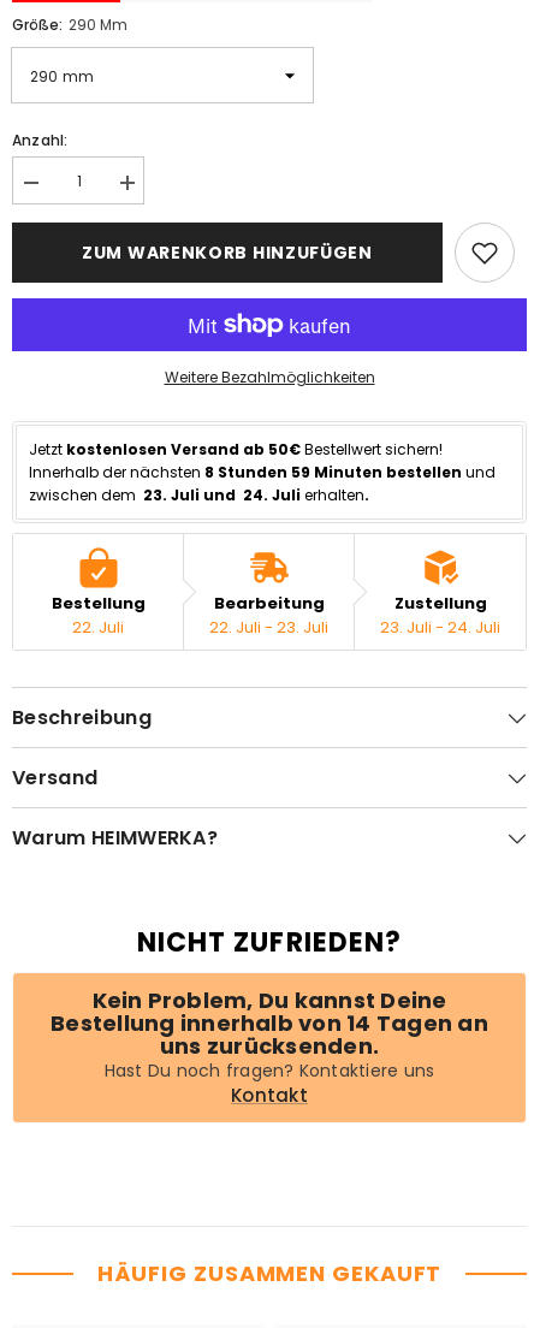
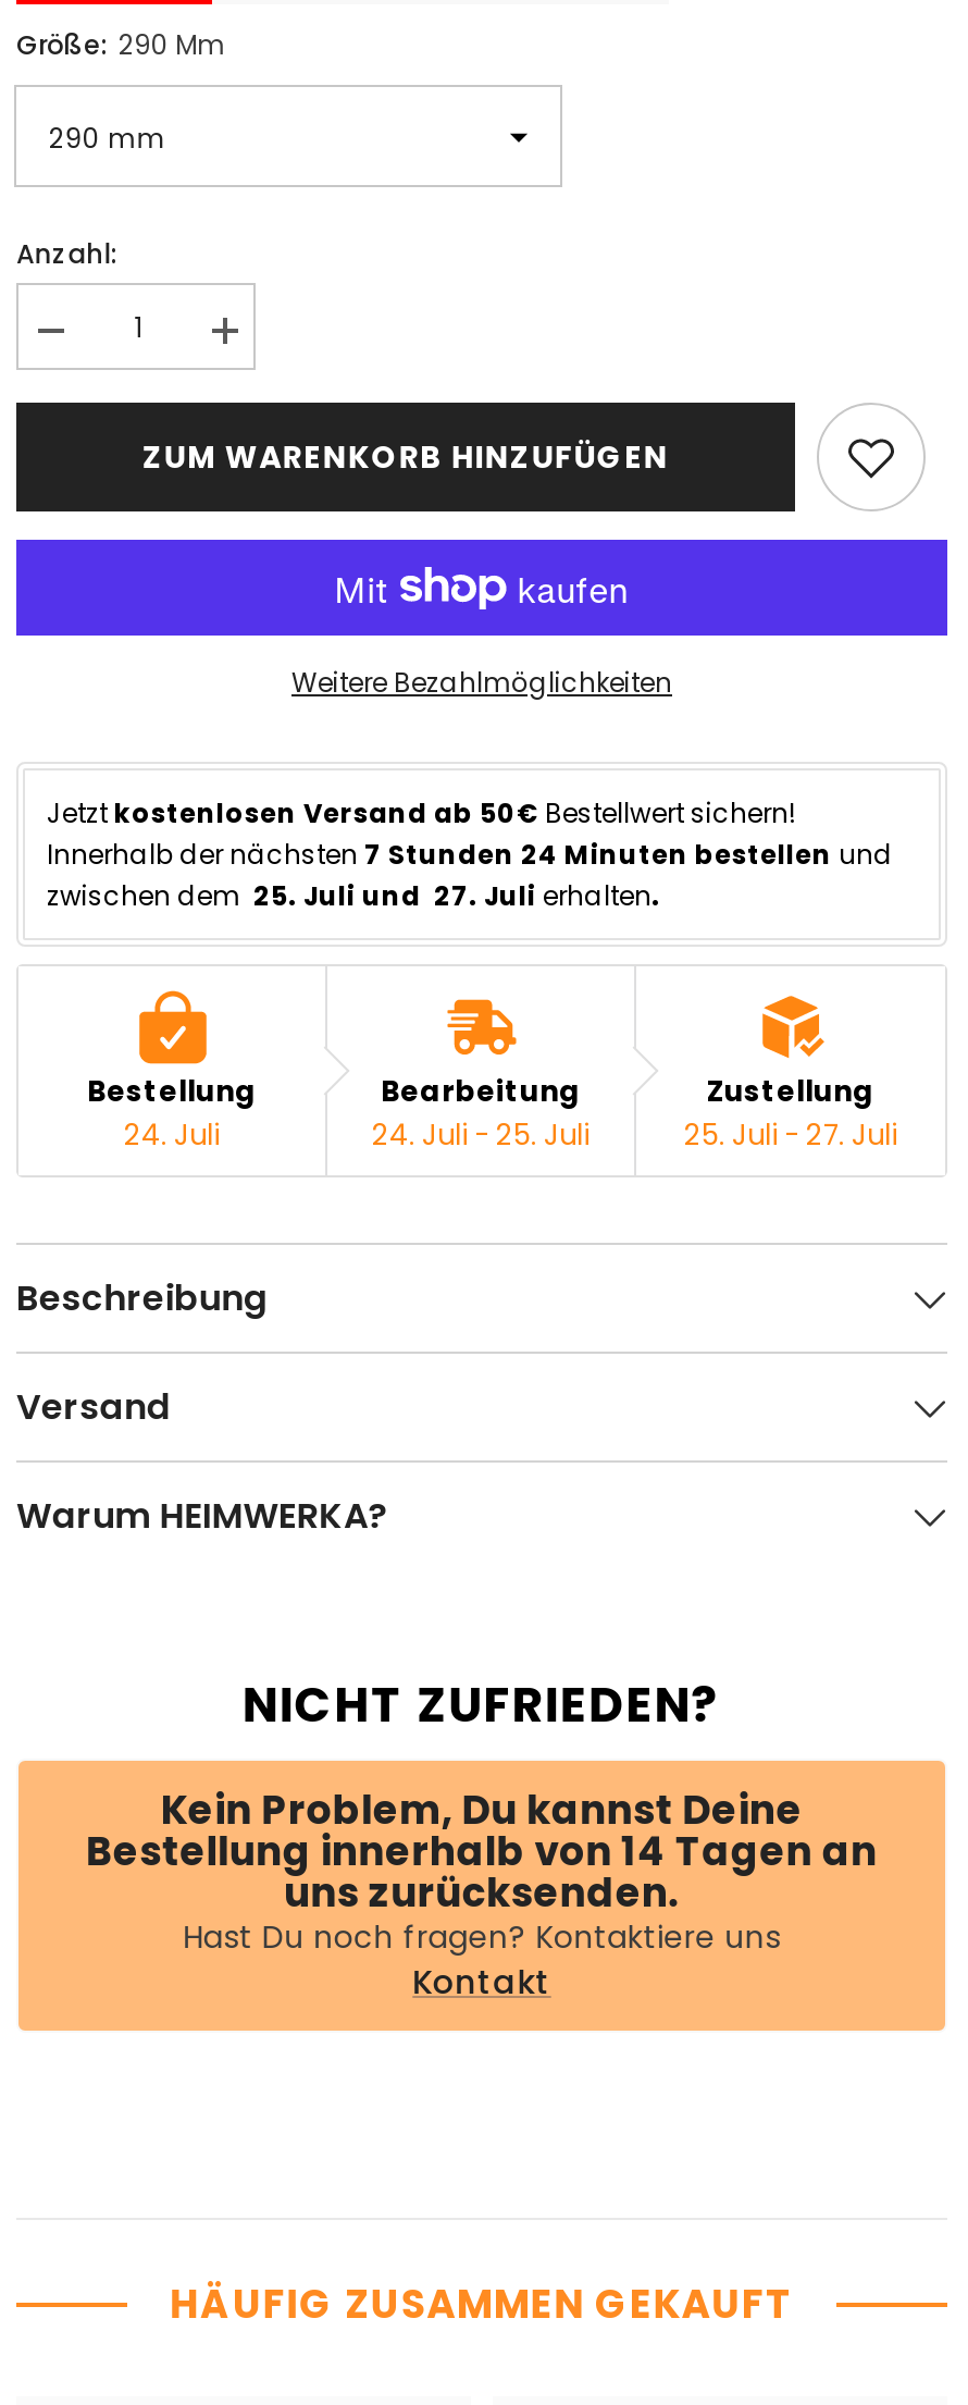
- Innerhalb der nächsten 8 Stunden 59 Minuten bestellen und
+ Innerhalb der nächsten 7 Stunden 24 Minuten bestellen und

- zwischen dem 23. Juli und 24. Juli erhalten.
+ zwischen dem 25. Juli und 27. Juli erhalten.

- 22. Juli
+ 24. Juli

- 22. Juli - 23. Juli
+ 24. Juli - 25. Juli

- 23. Juli - 24. Juli
+ 25. Juli - 27. Juli
